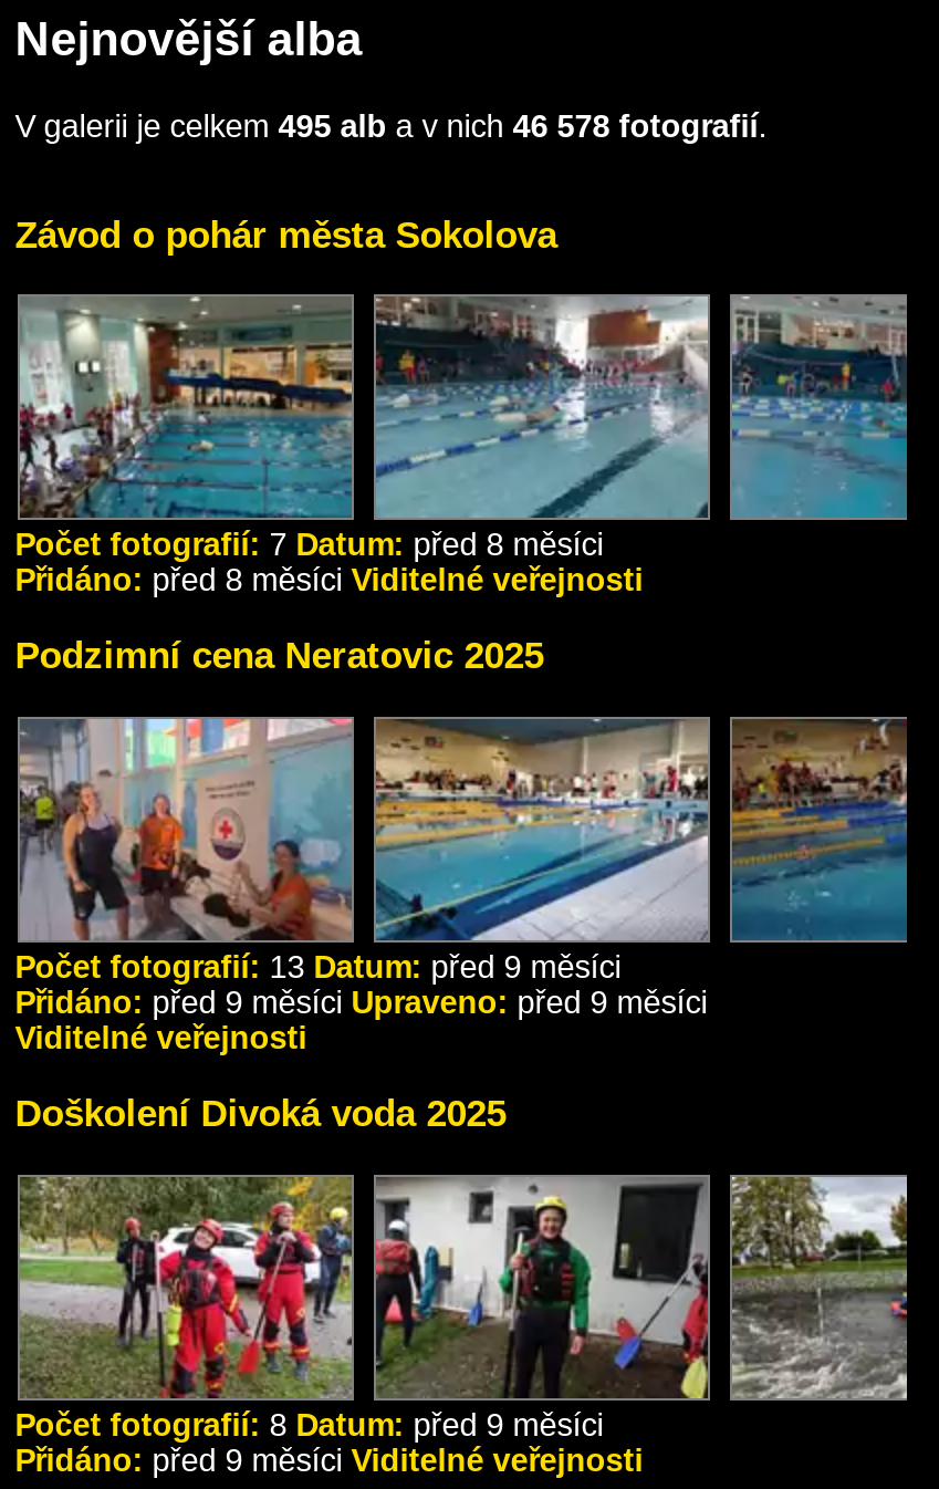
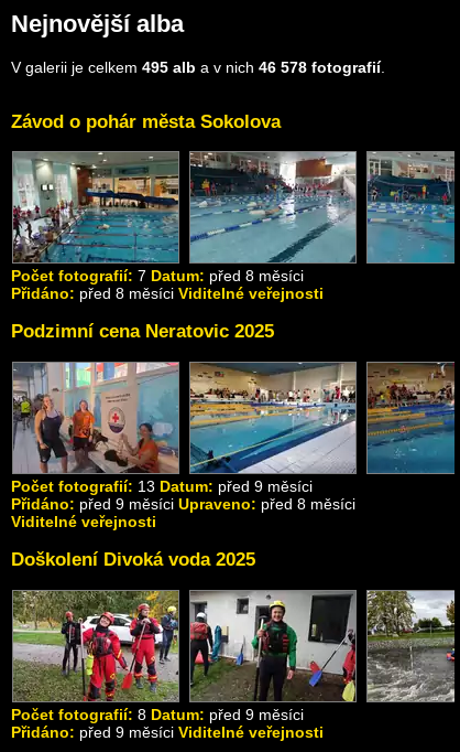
- Přidáno: před 9 měsíci Upraveno: před 9 měsíci
+ Přidáno: před 9 měsíci Upraveno: před 8 měsíci
